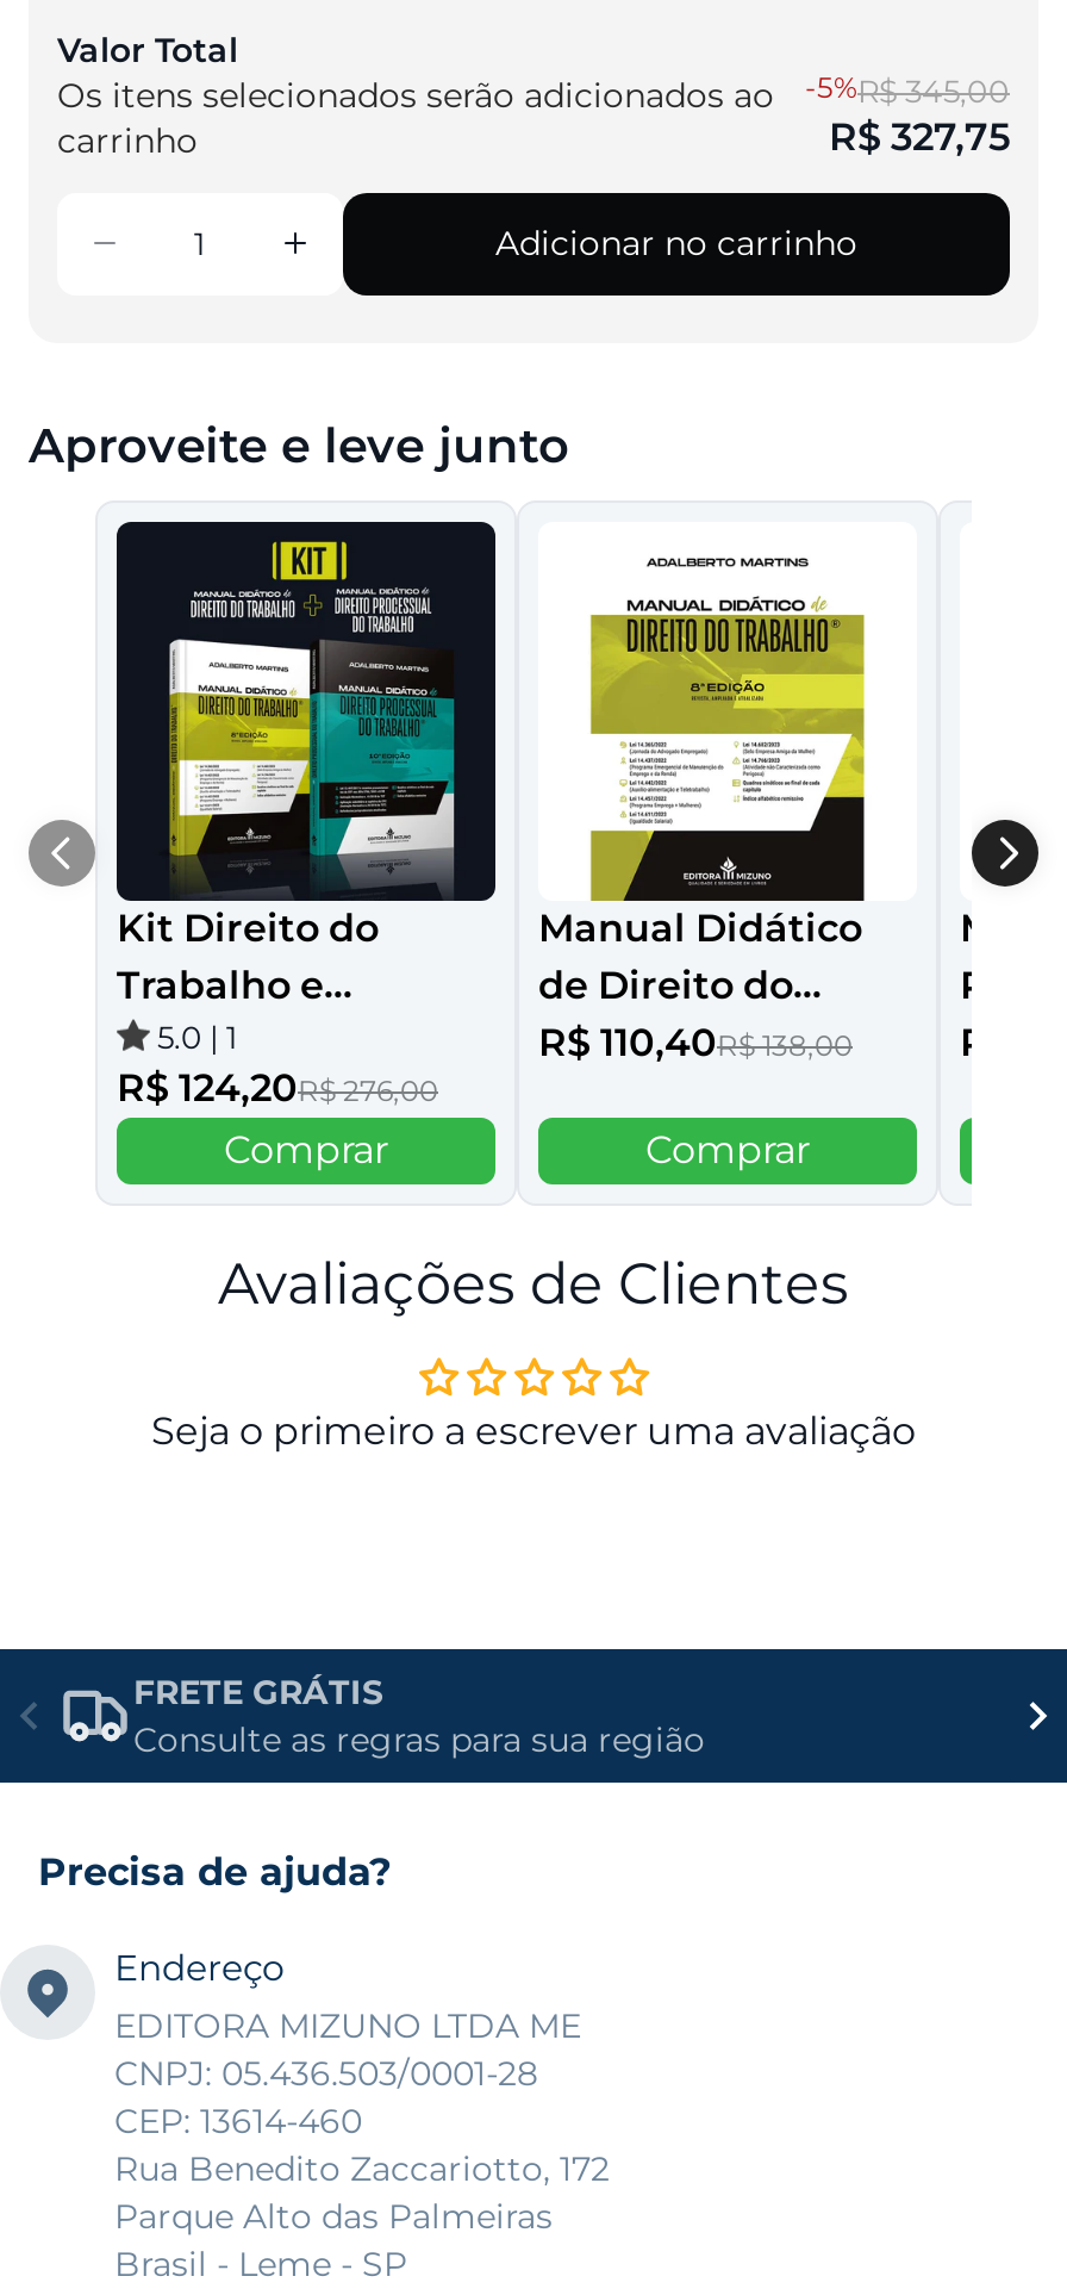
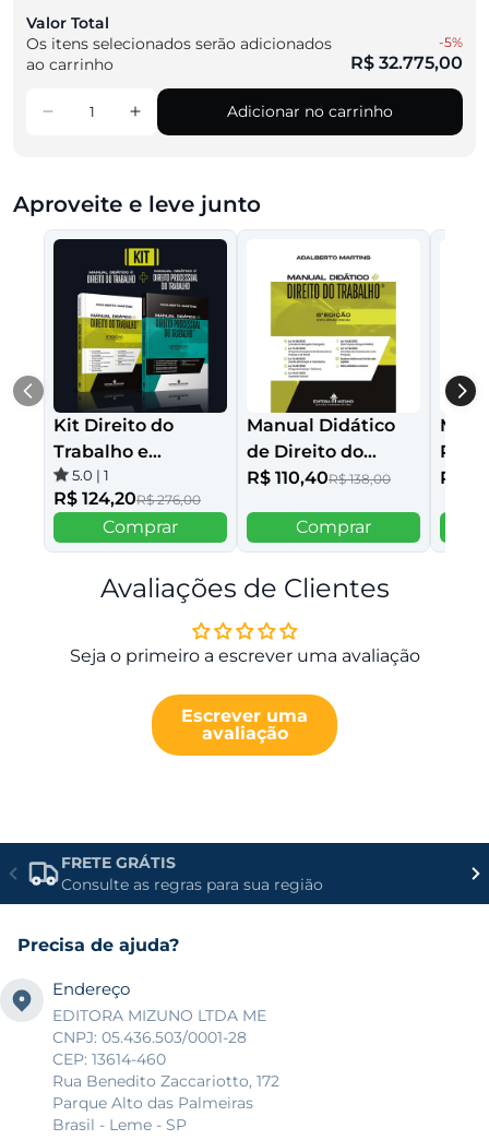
- -5%R$ 345,00
- R$ 327,75
+ -5%
+ R$ 32.775,00

+ Escrever uma
+ avaliação
